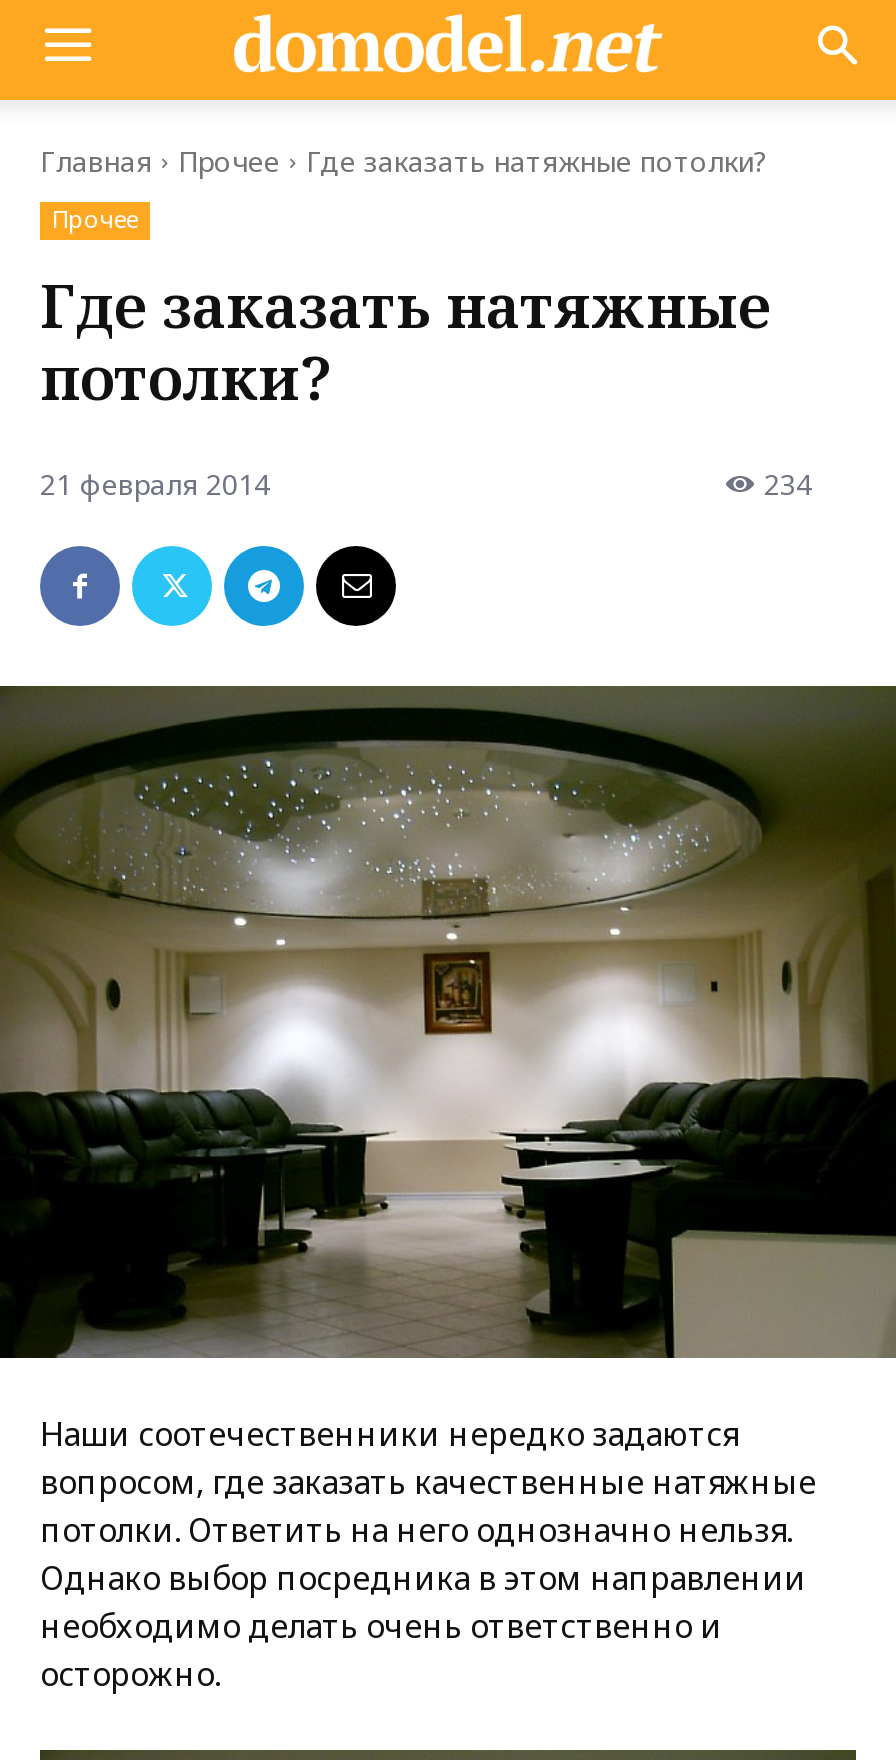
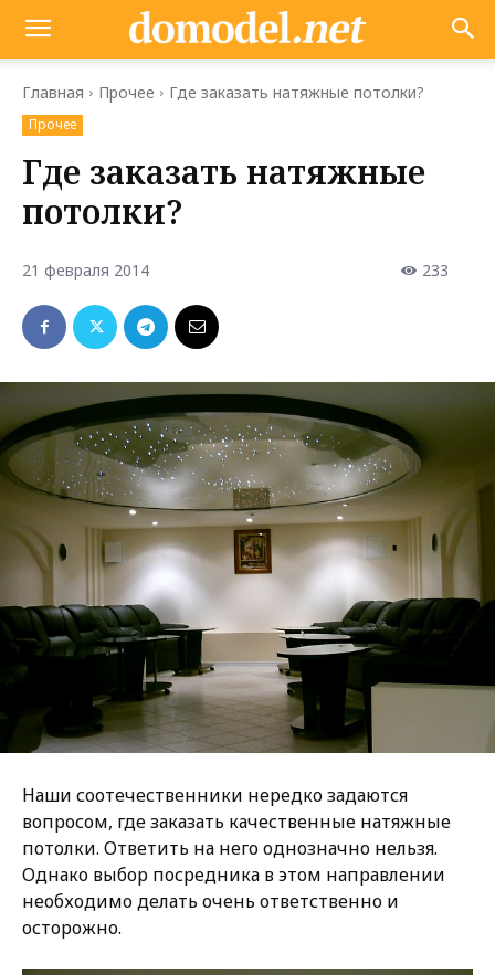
- 234
+ 233
